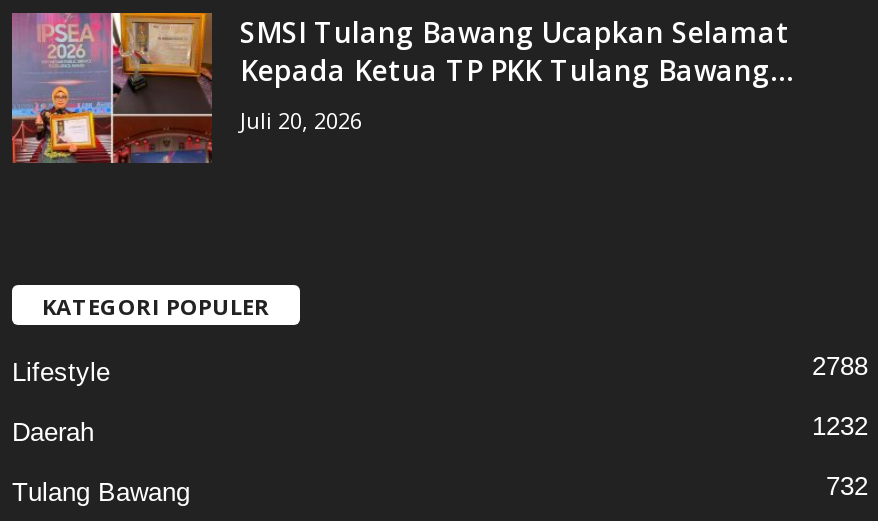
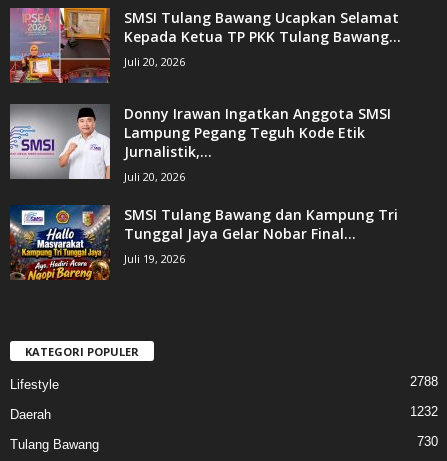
+ [image]
+ Donny Irawan Ingatkan Anggota SMSI
+ Lampung Pegang Teguh Kode Etik
+ Jurnalistik,...
+ Juli 20, 2026
+ SMSI Tulang Bawang dan Kampung Tri
+ Tunggal Jaya Gelar Nobar Final...
+ Juli 19, 2026

+ [image]

- 732
+ 730
